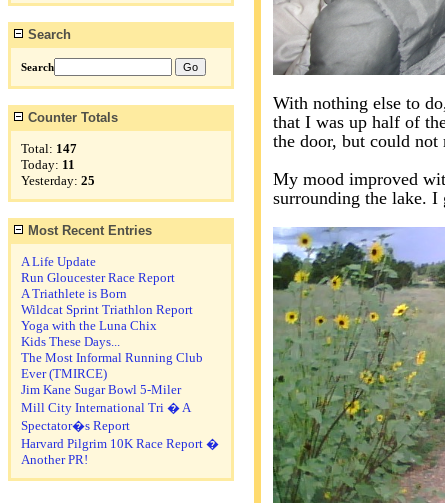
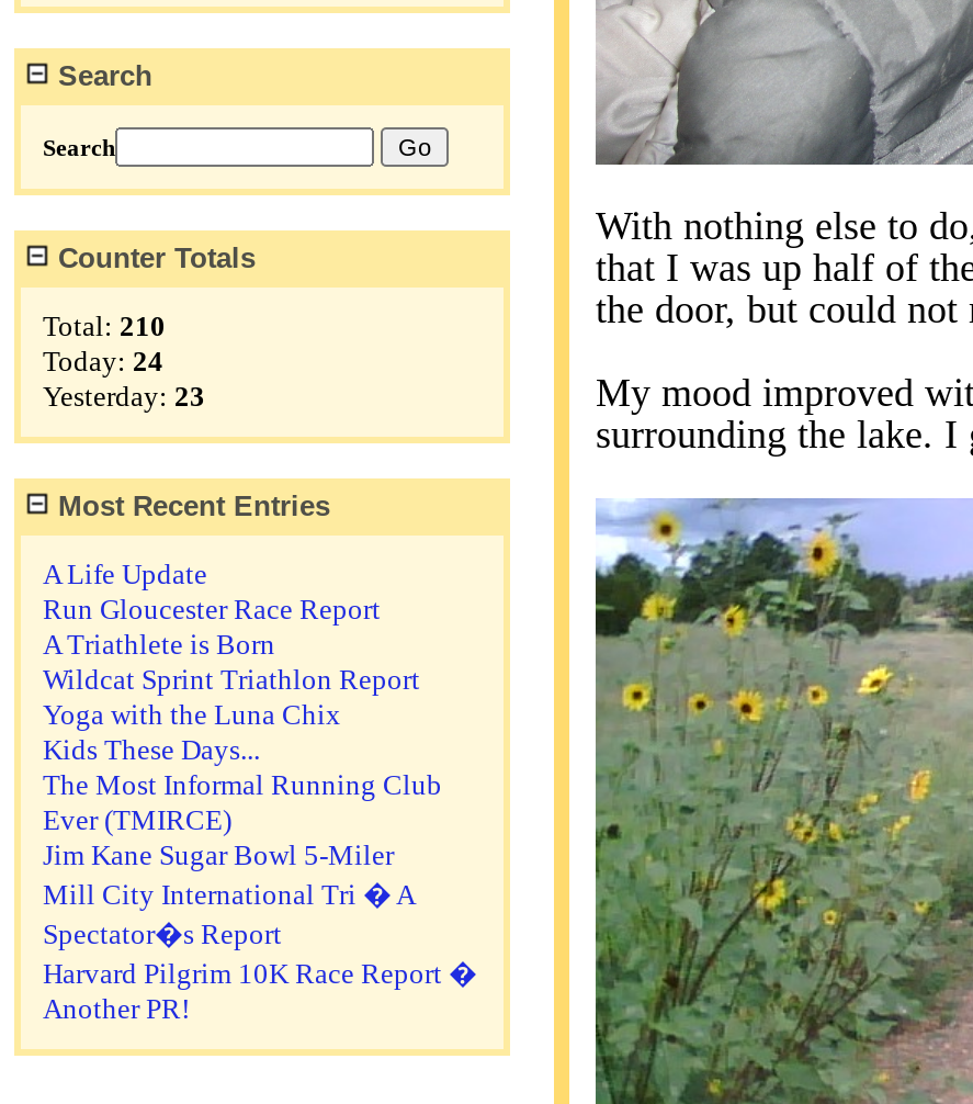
- Total: 147
+ Total: 210

- Today: 11
+ Today: 24

- Yesterday: 25
+ Yesterday: 23
